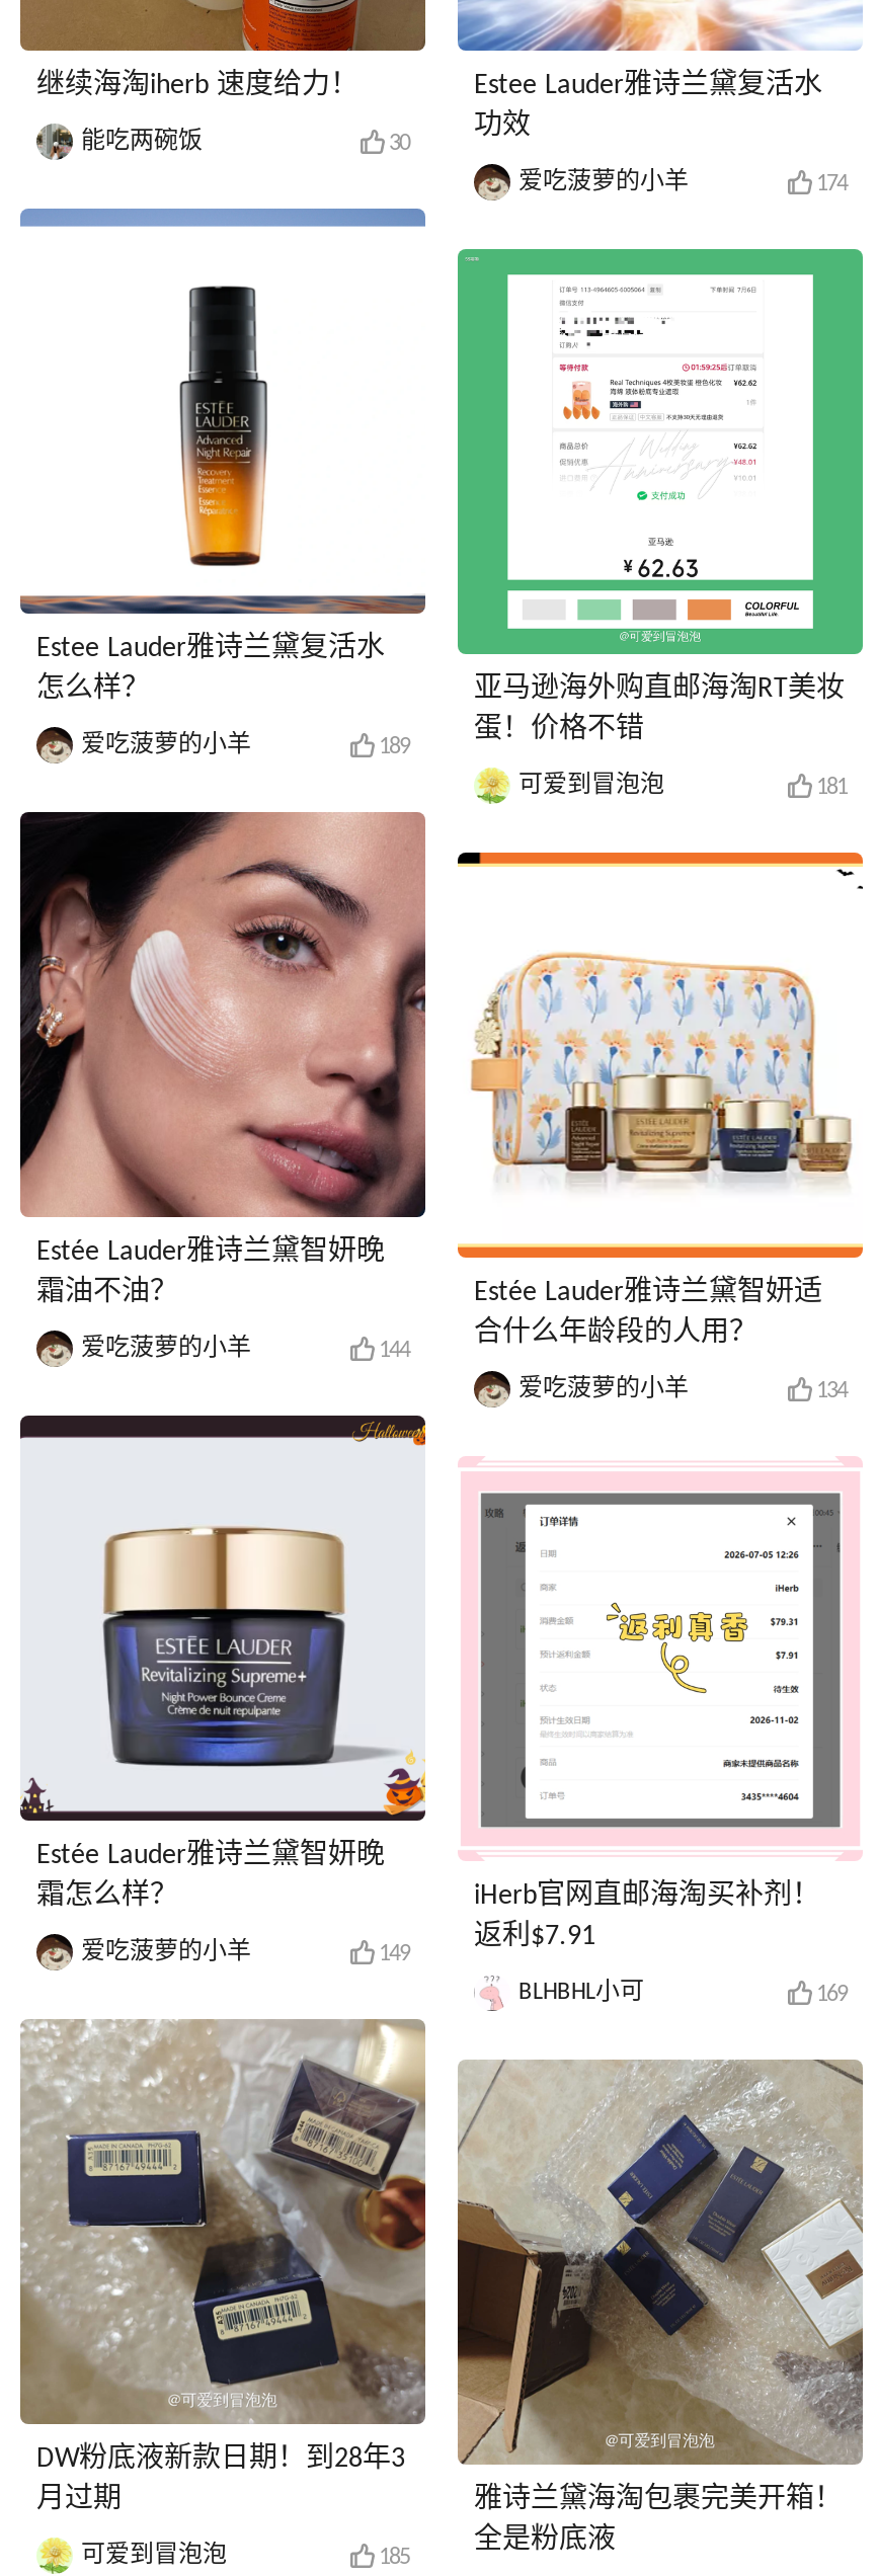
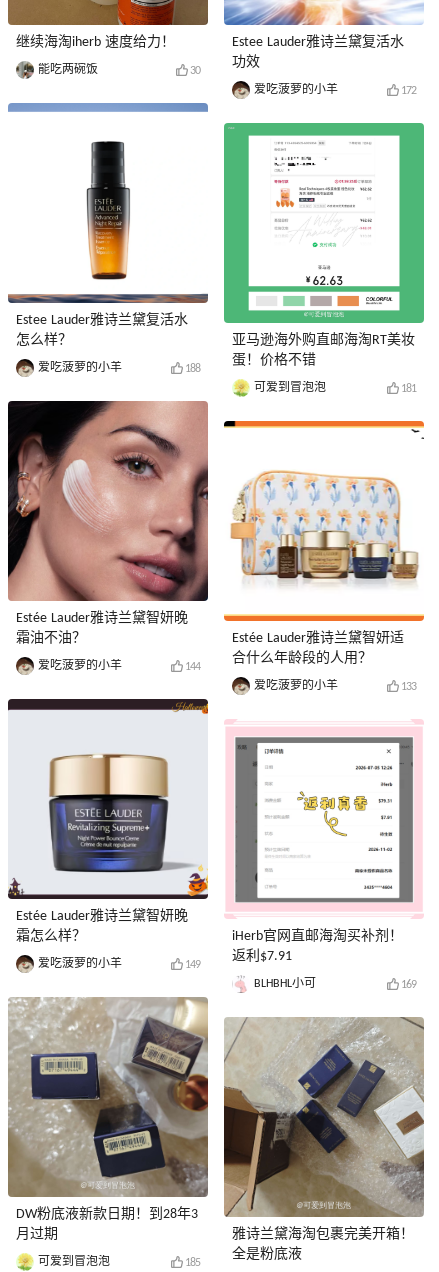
- 174
+ 172

- 189
+ 188

- 134
+ 133
